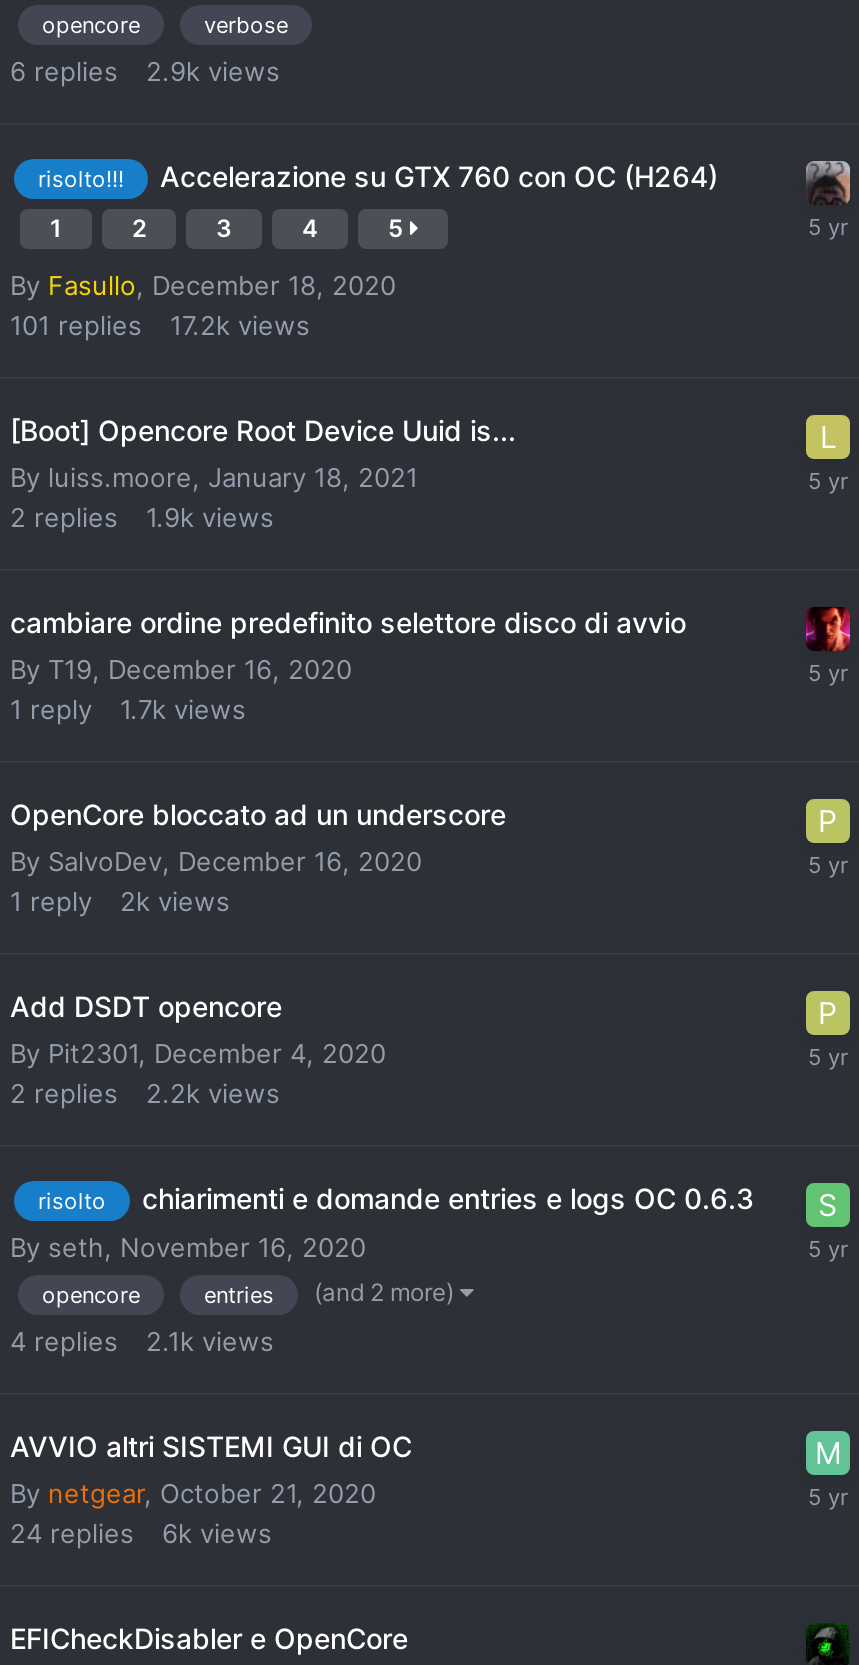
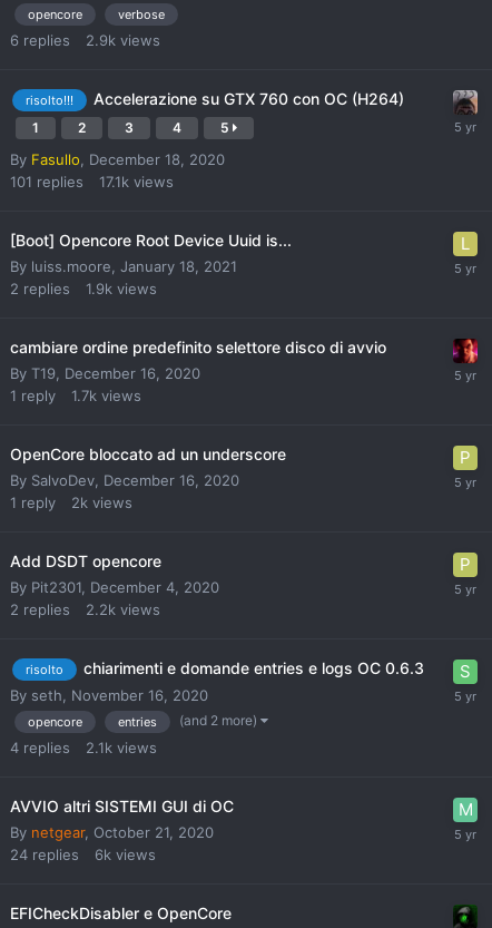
- 101 replies 17.2k views
+ 101 replies 17.1k views
